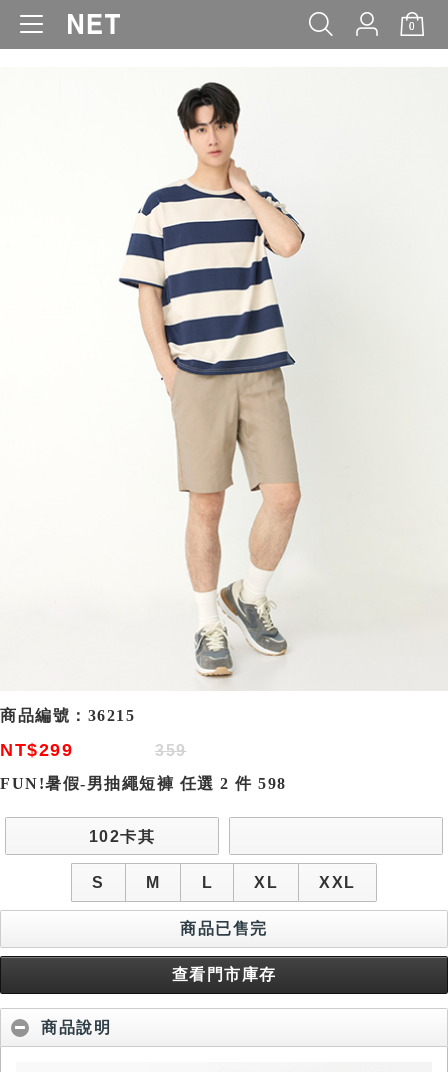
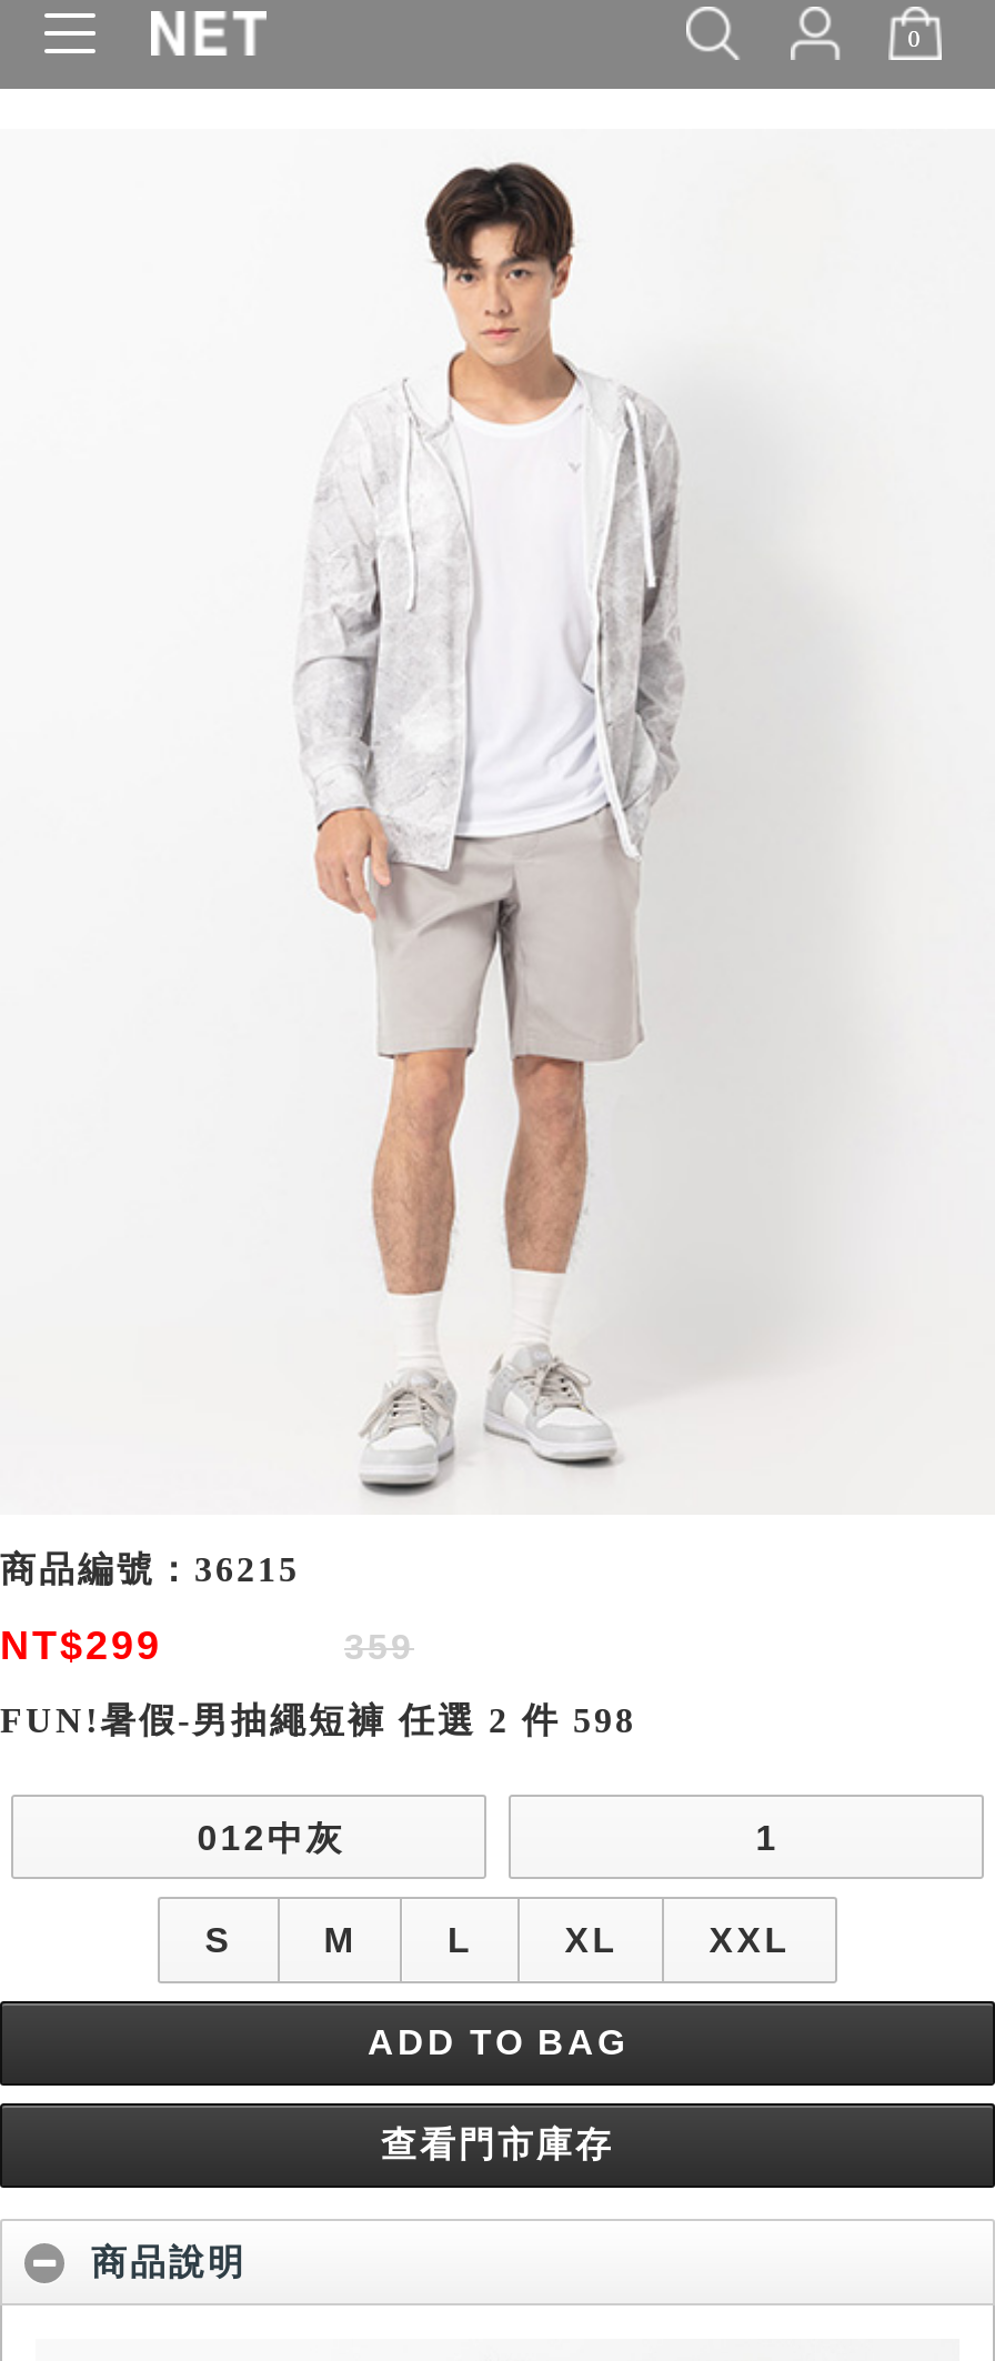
- [image]
+ [image]

- 102卡其
+ 012中灰
+ 1

- 商品已售完
+ ADD TO BAG
